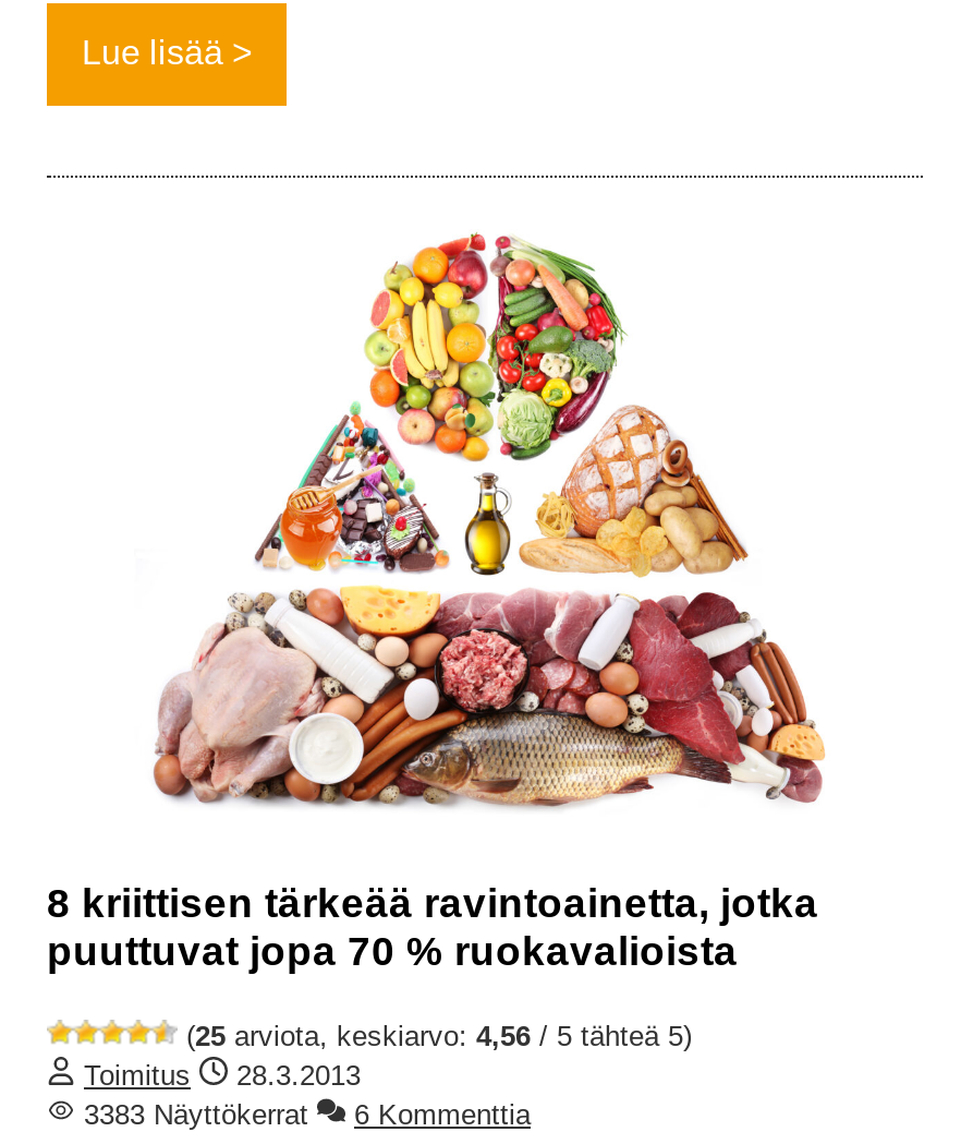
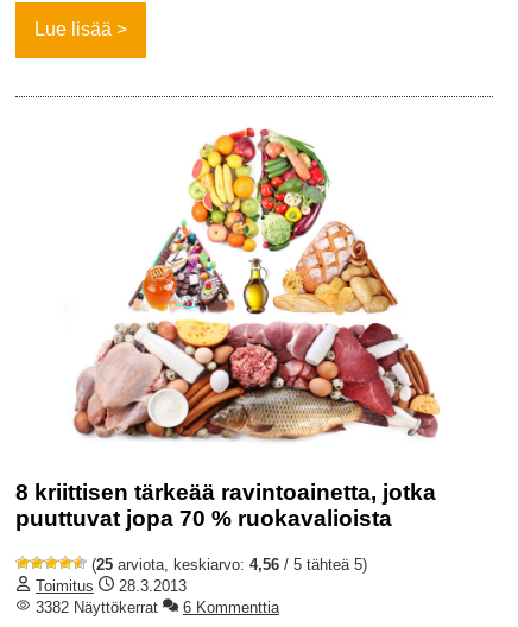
- 3383 Näyttökerrat
+ 3382 Näyttökerrat
